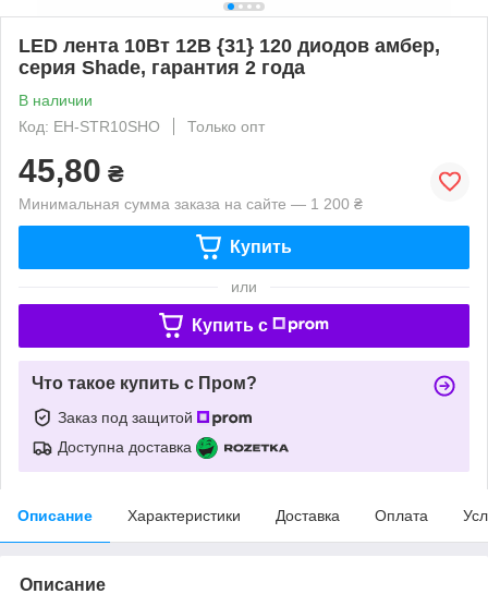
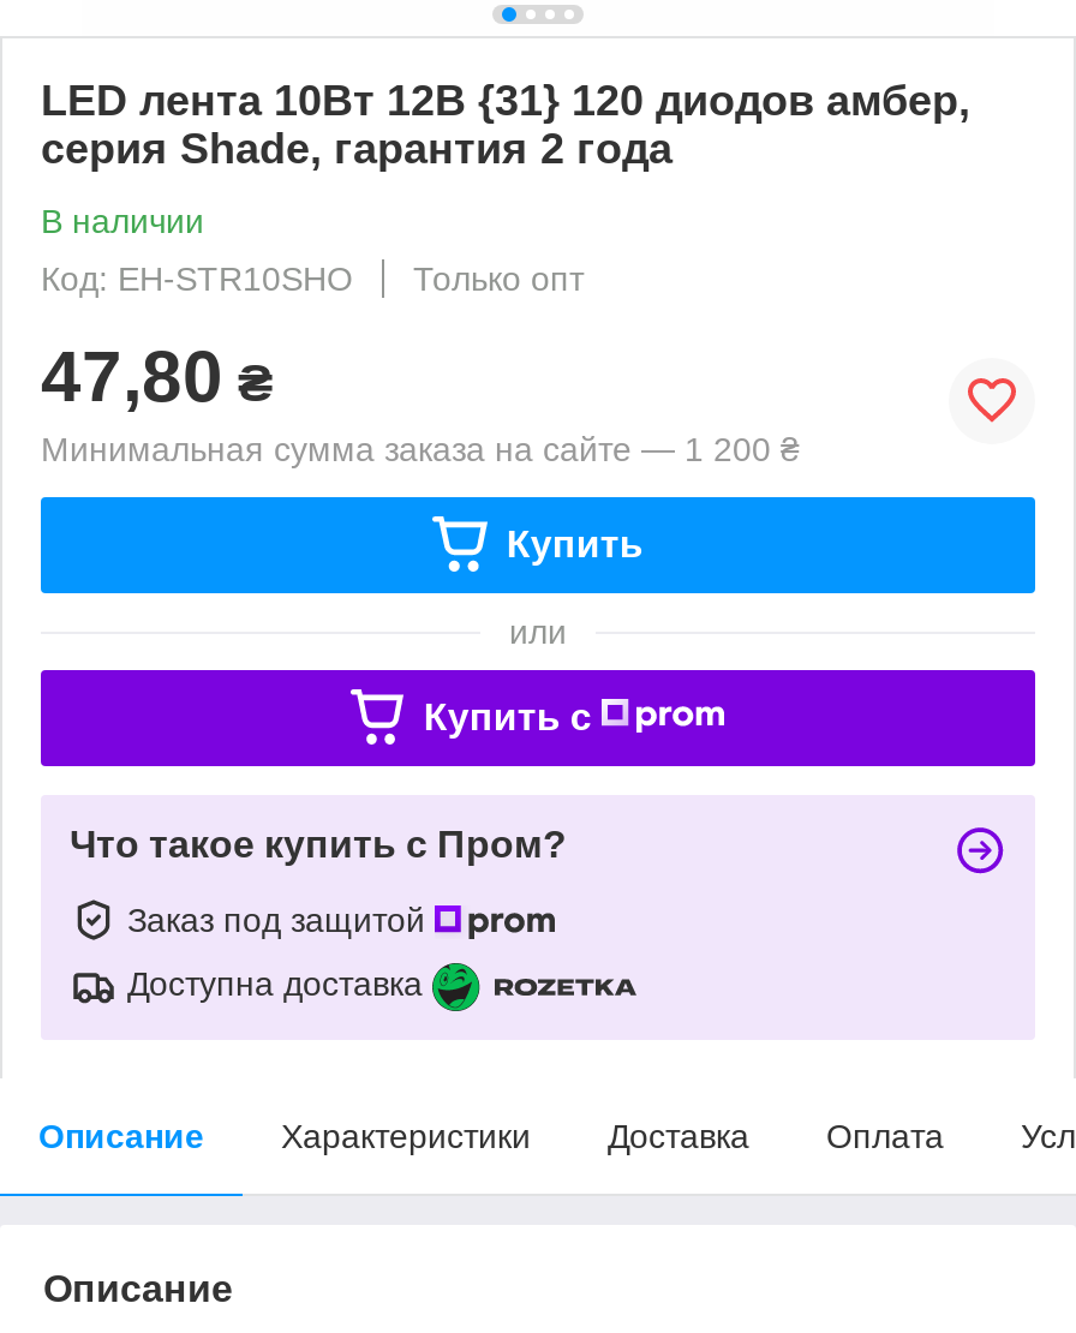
- 45,80 ₴
+ 47,80 ₴
